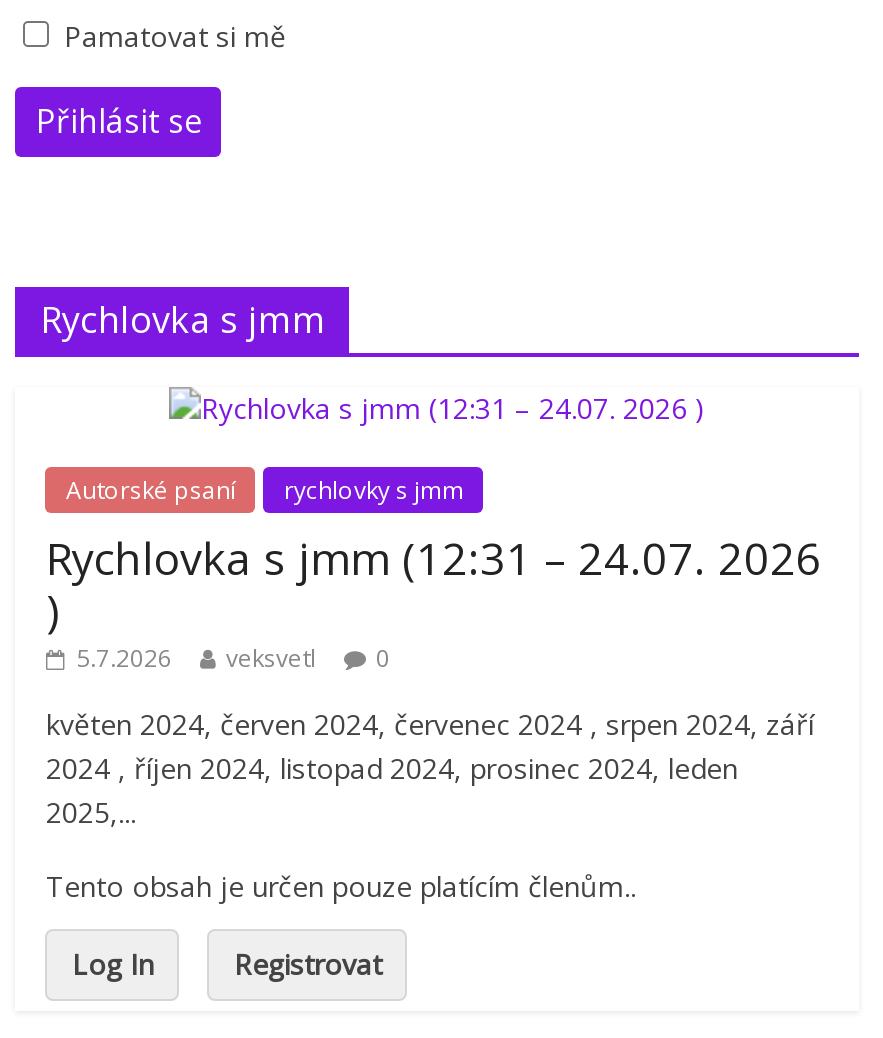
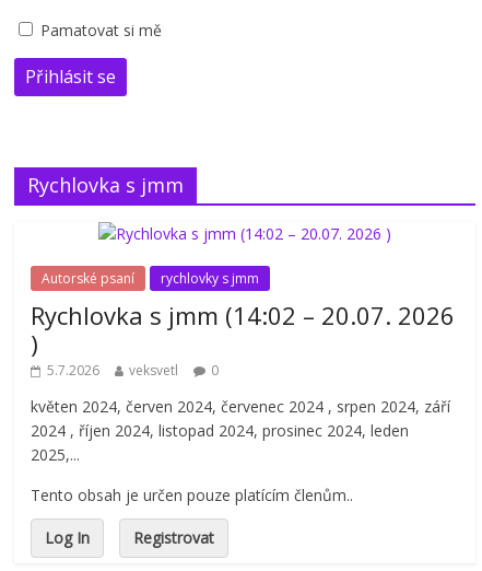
- Rychlovka s jmm (12:31 – 24.07. 2026
+ Rychlovka s jmm (14:02 – 20.07. 2026
